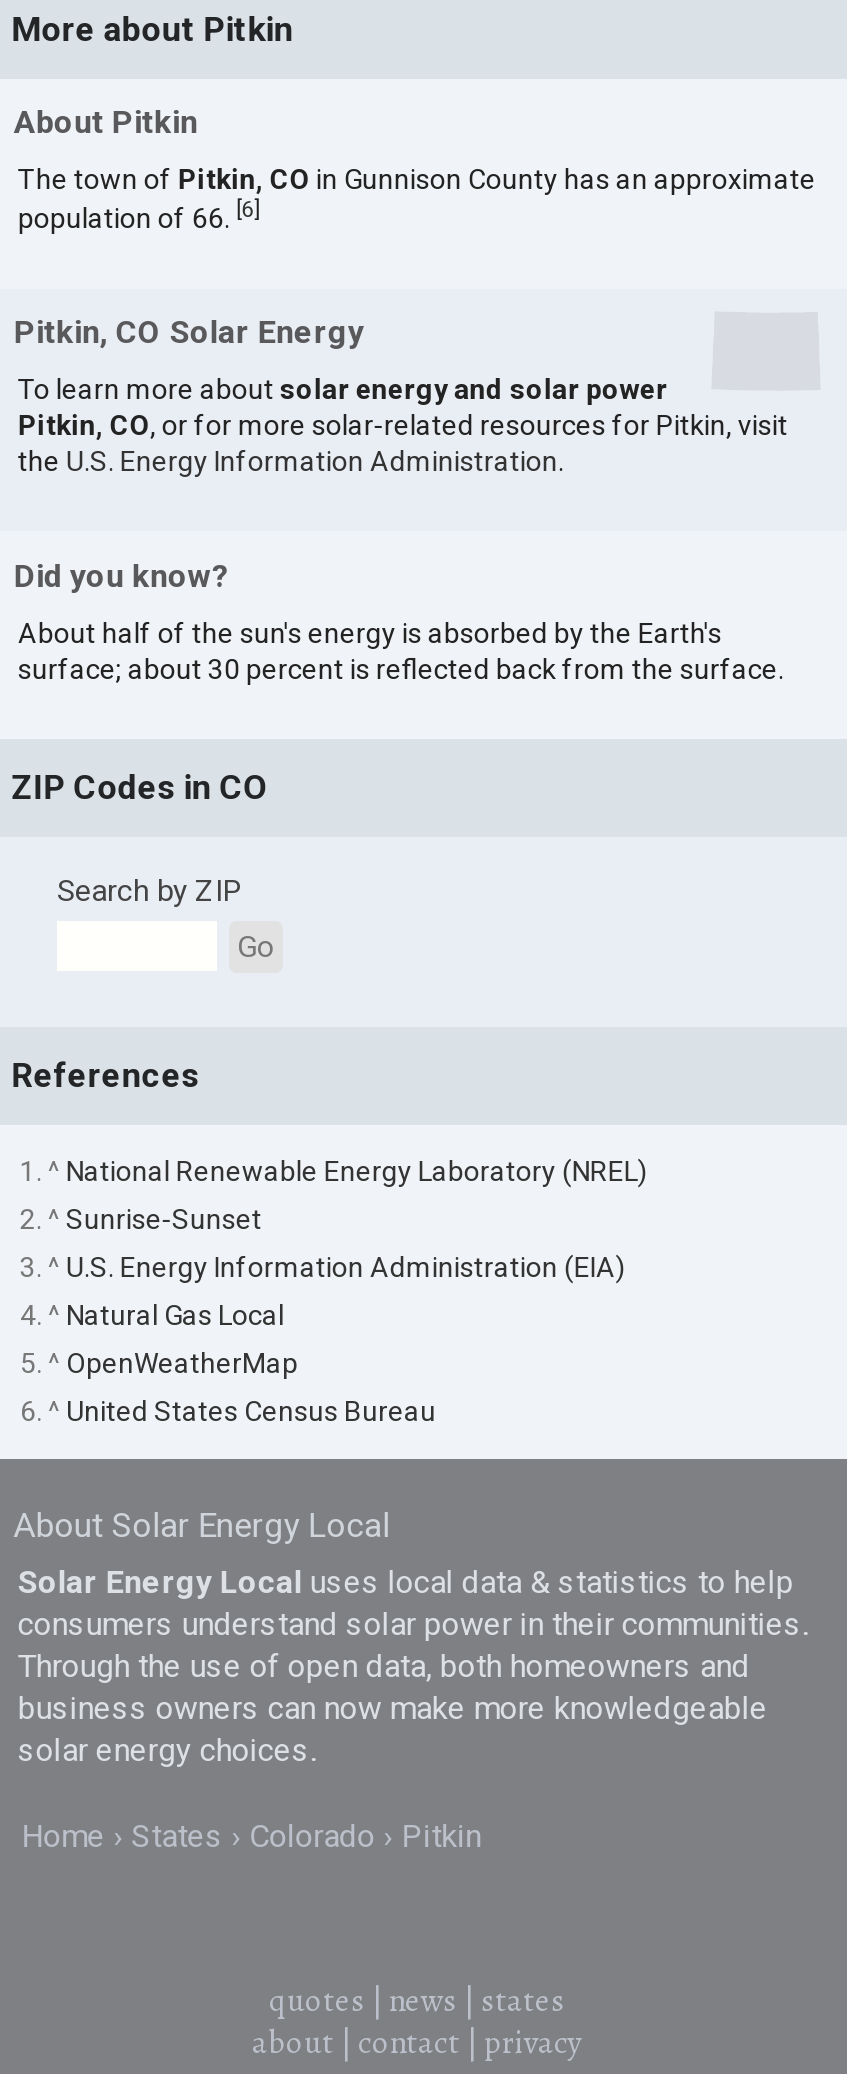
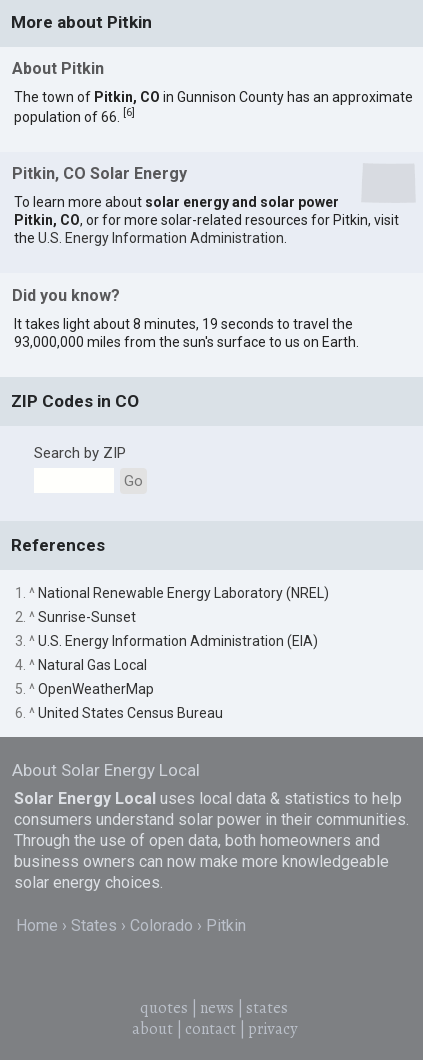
- About half of the sun's energy is absorbed by the Earth's
- surface; about 30 percent is reflected back from the surface.
+ It takes light about 8 minutes, 19 seconds to travel the
+ 93,000,000 miles from the sun's surface to us on Earth.
